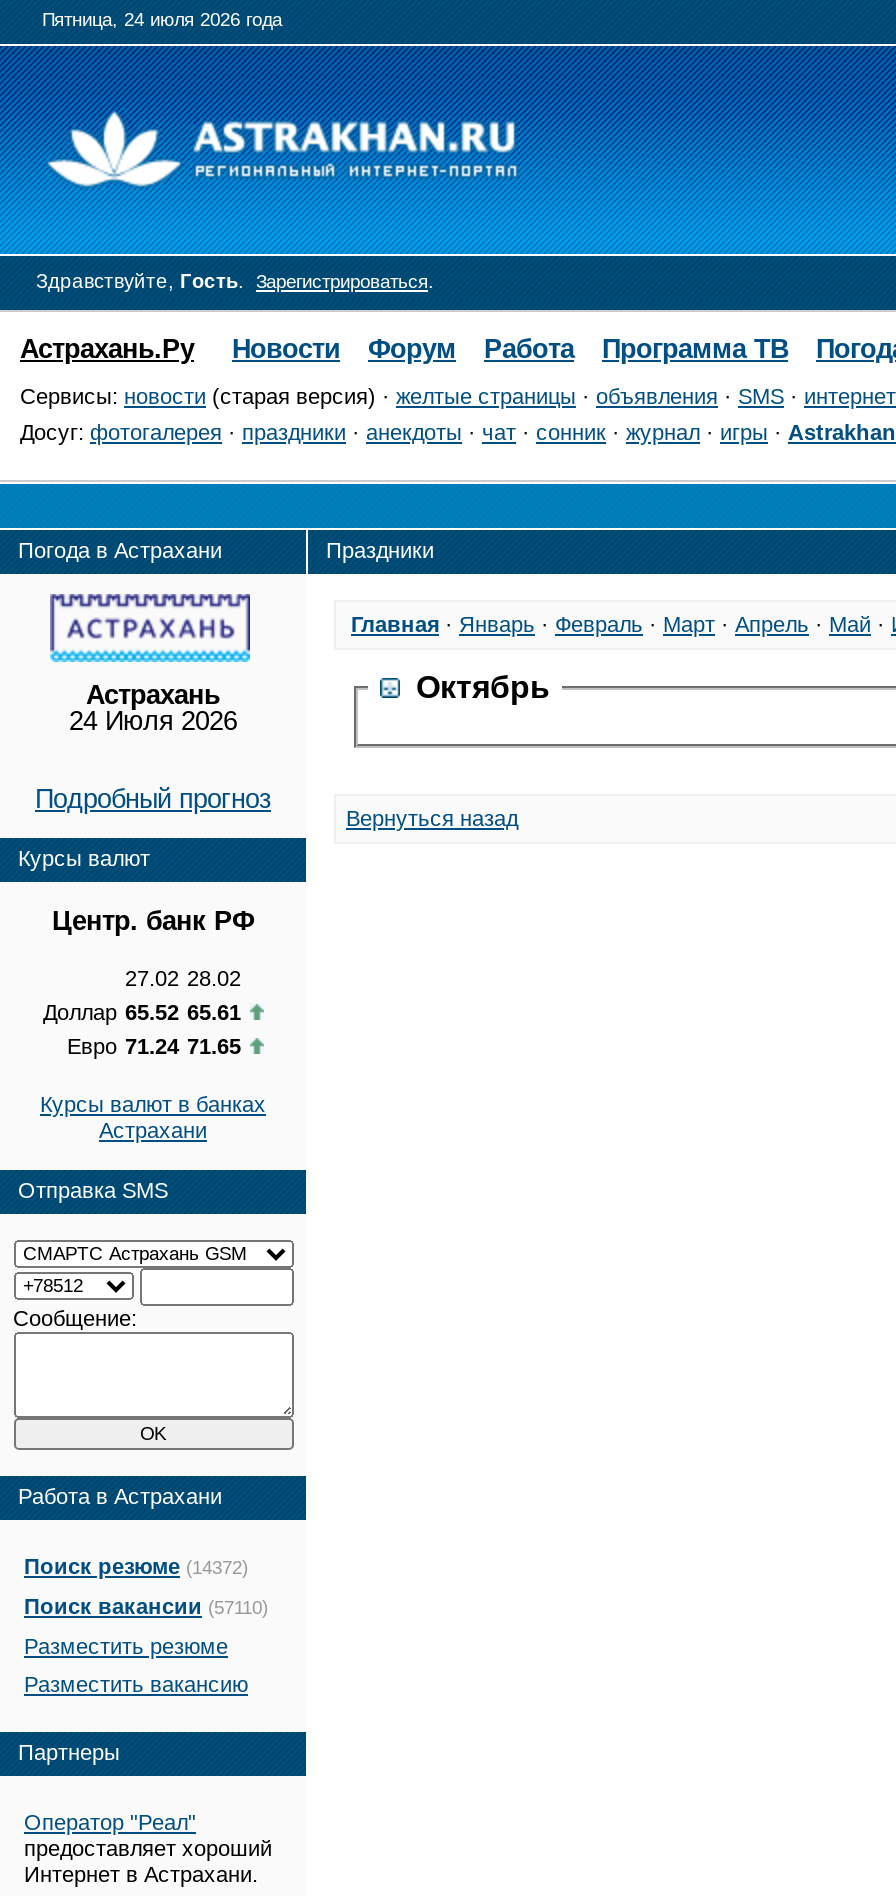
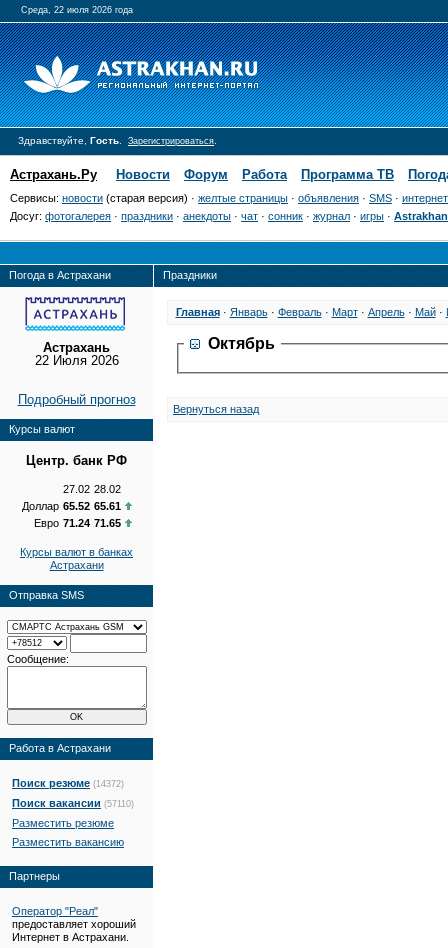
- Пятница, 24 июля 2026 года
+ Среда, 22 июля 2026 года

- 24 Июля 2026
+ 22 Июля 2026
